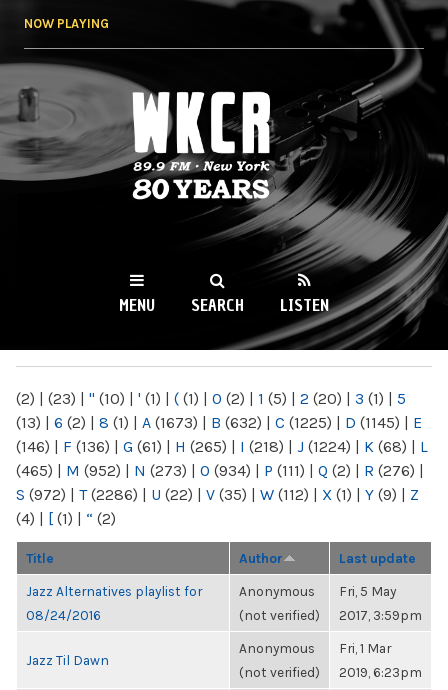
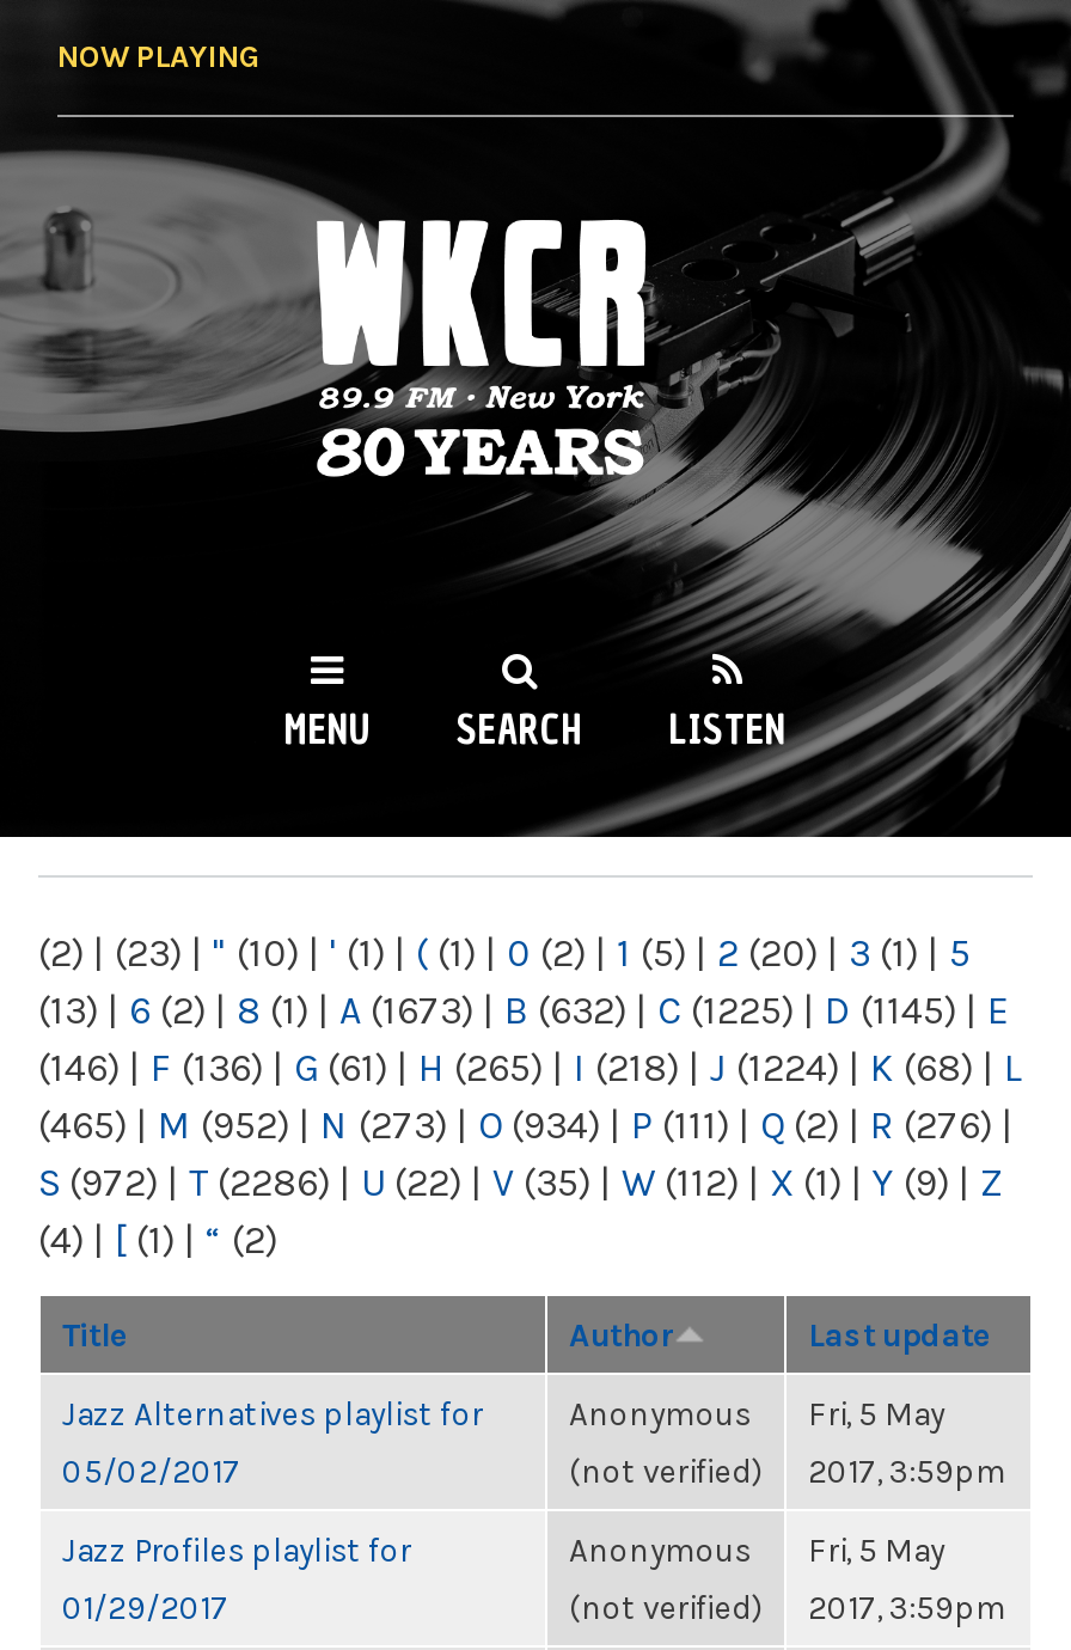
- 08/24/2016
+ 05/02/2017

- Anonymous Fri, 1 Mar
+ Anonymous Fri, 5 May

- Jazz Til Dawn
+ Jazz Profiles playlist for
+ 01/29/2017

- (not verified) 2019, 6:23pm
+ (not verified) 2017, 3:59pm
